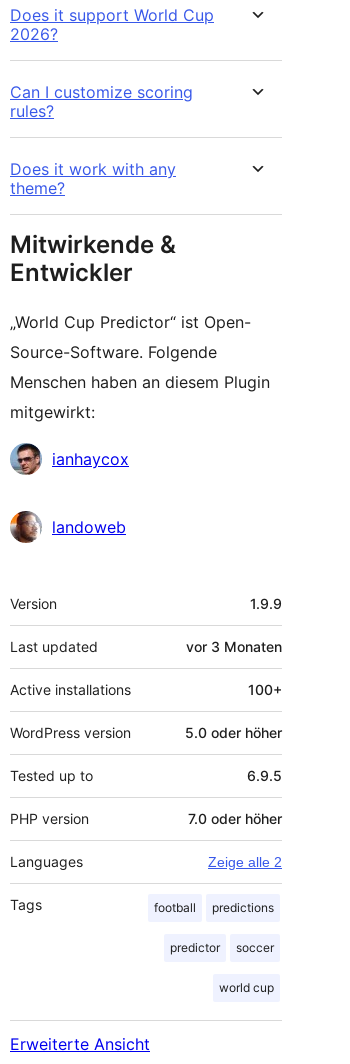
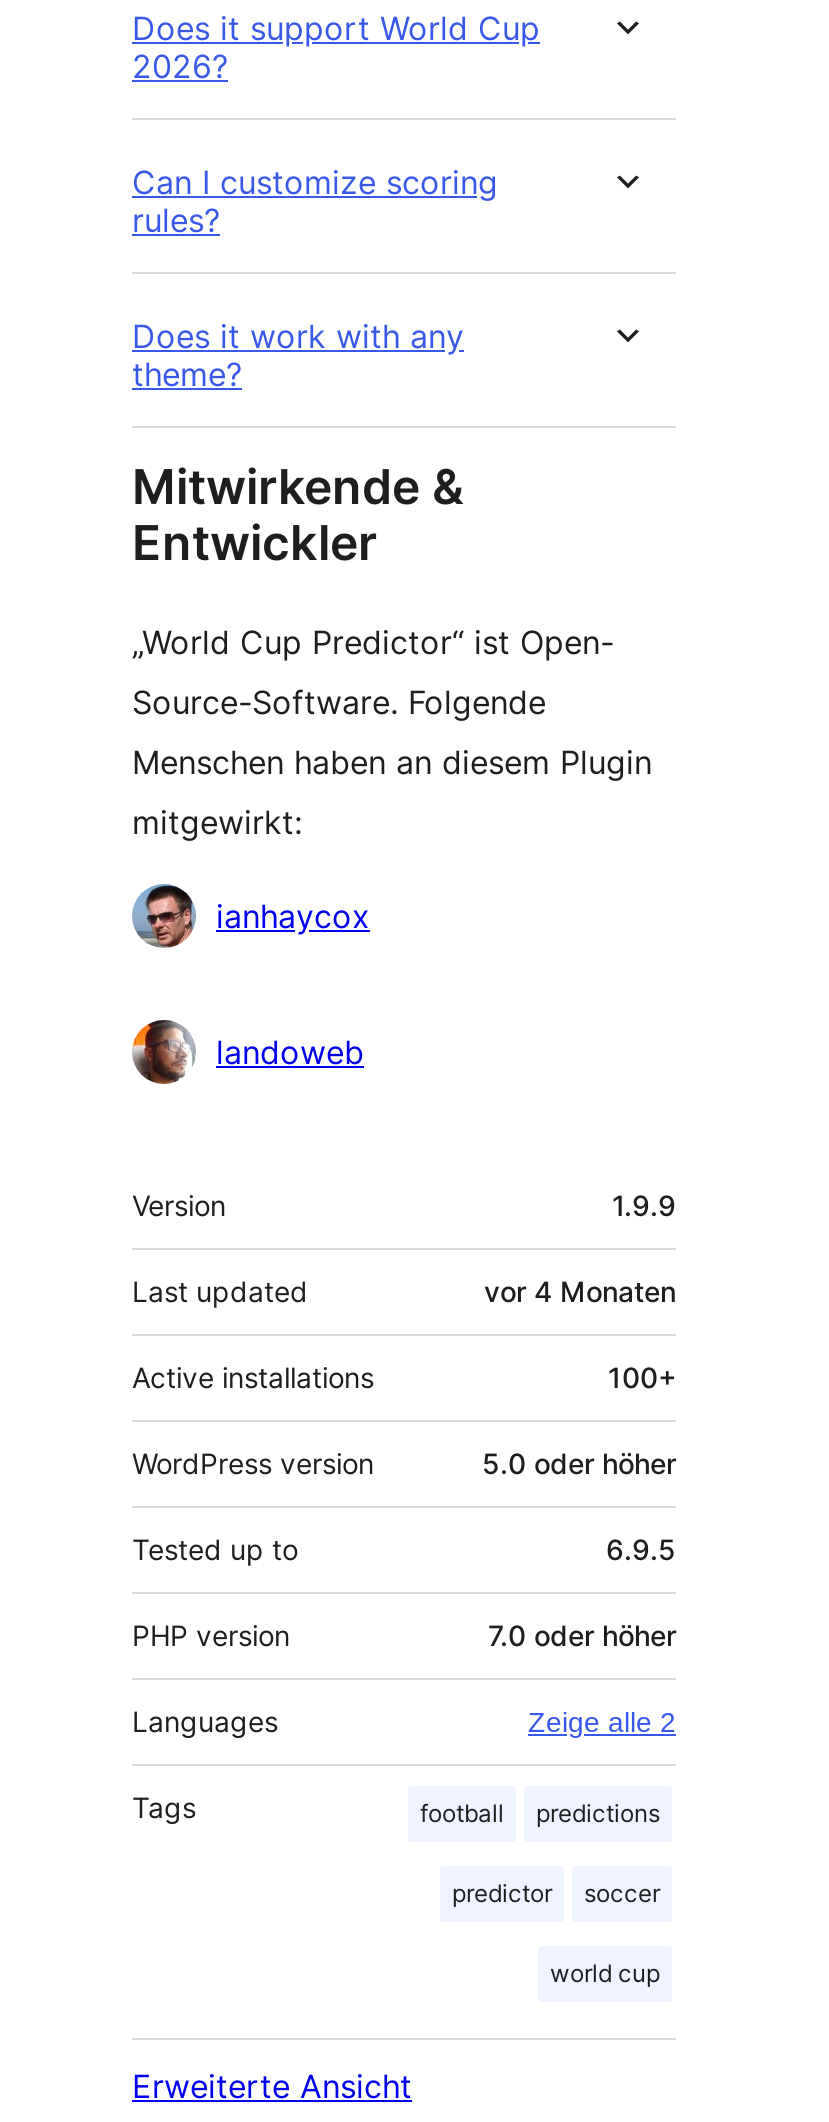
- vor 3 Monaten
+ vor 4 Monaten
